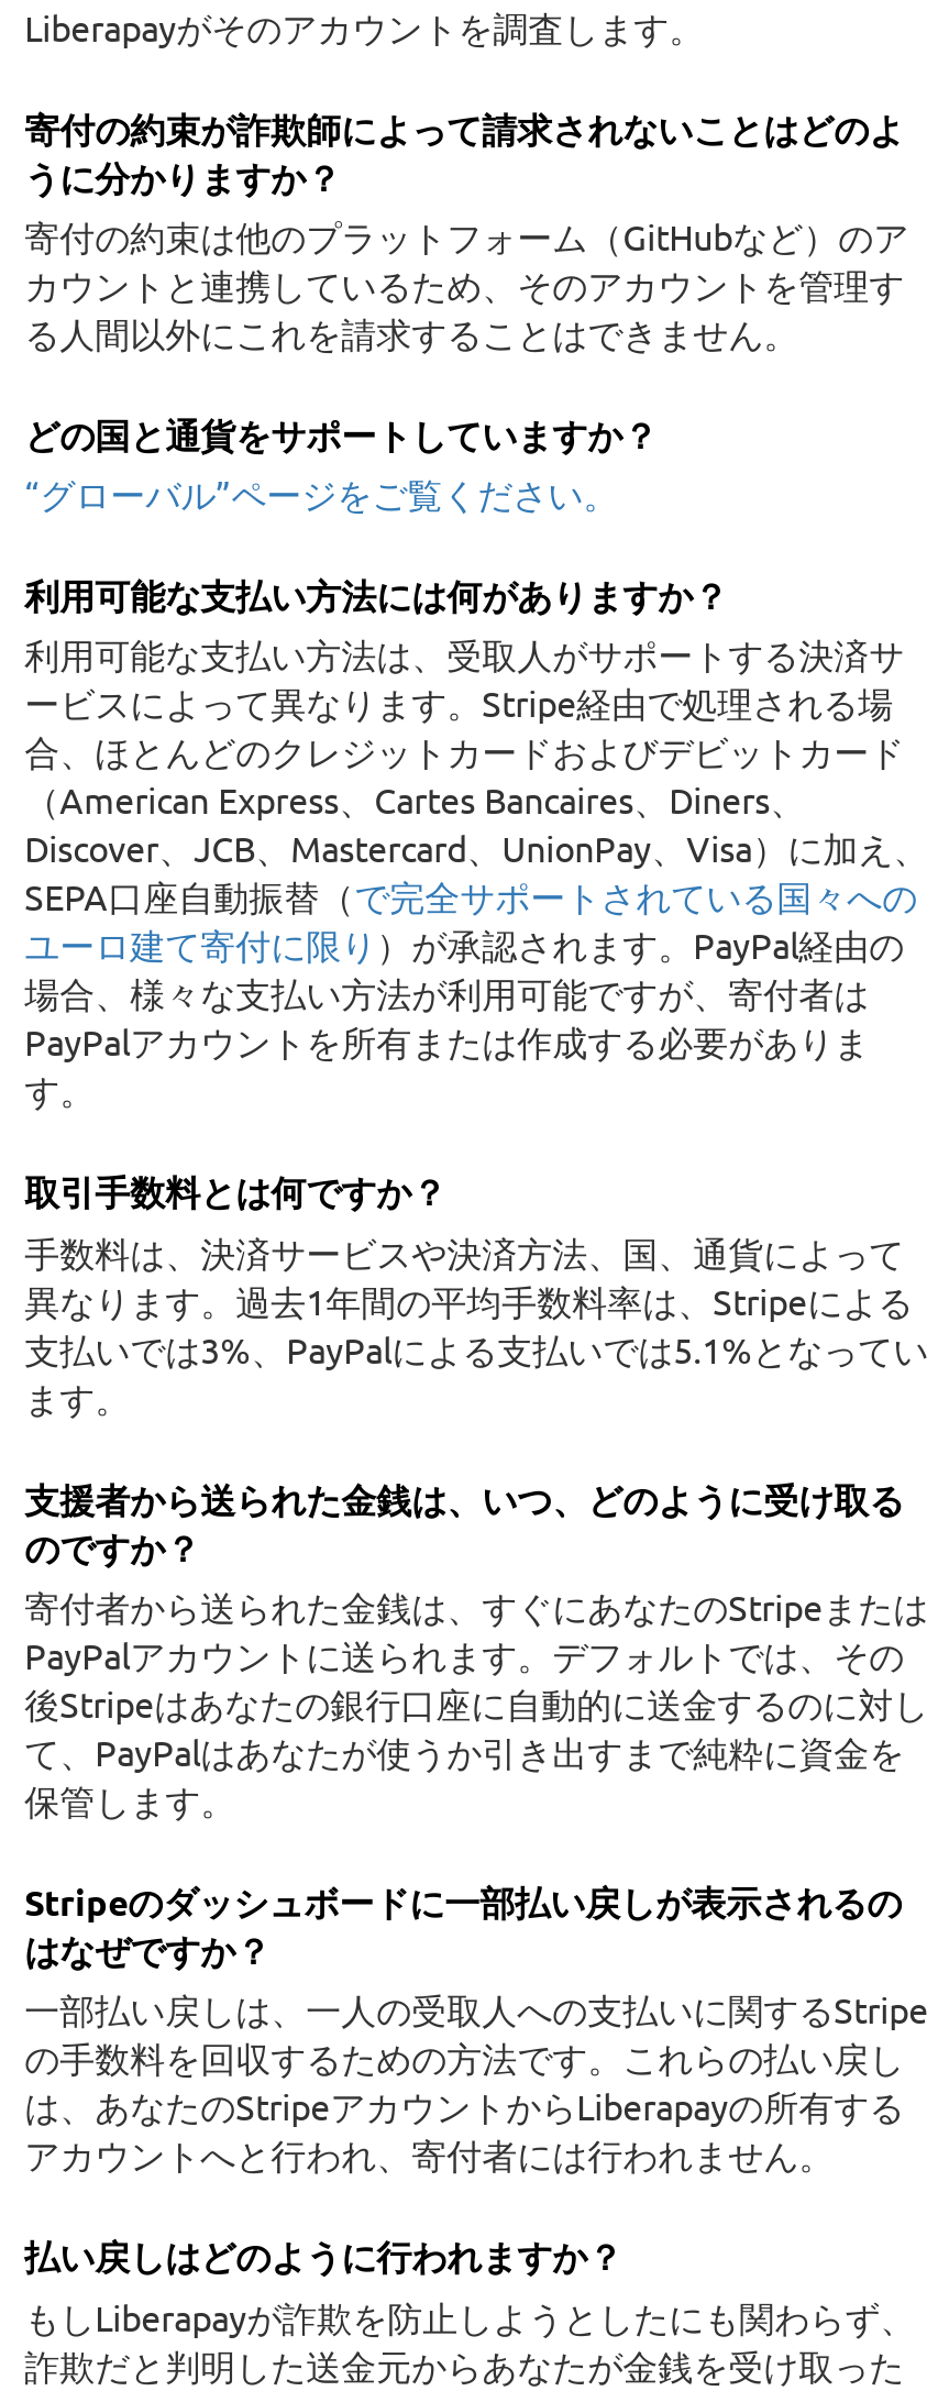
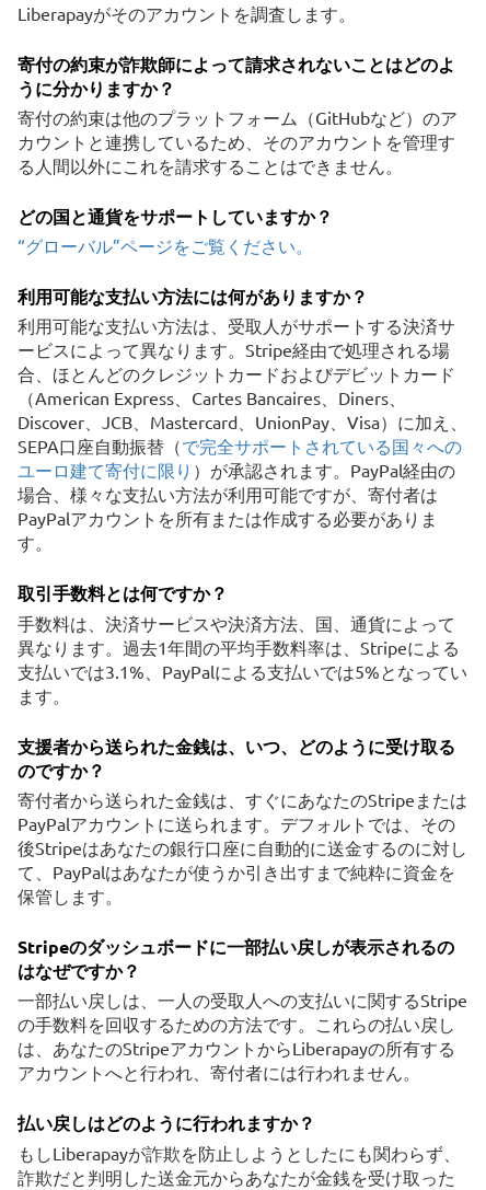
- 支払いでは3%、PayPalによる支払いでは5.1%となってい
+ 支払いでは3.1%、PayPalによる支払いでは5%となってい
